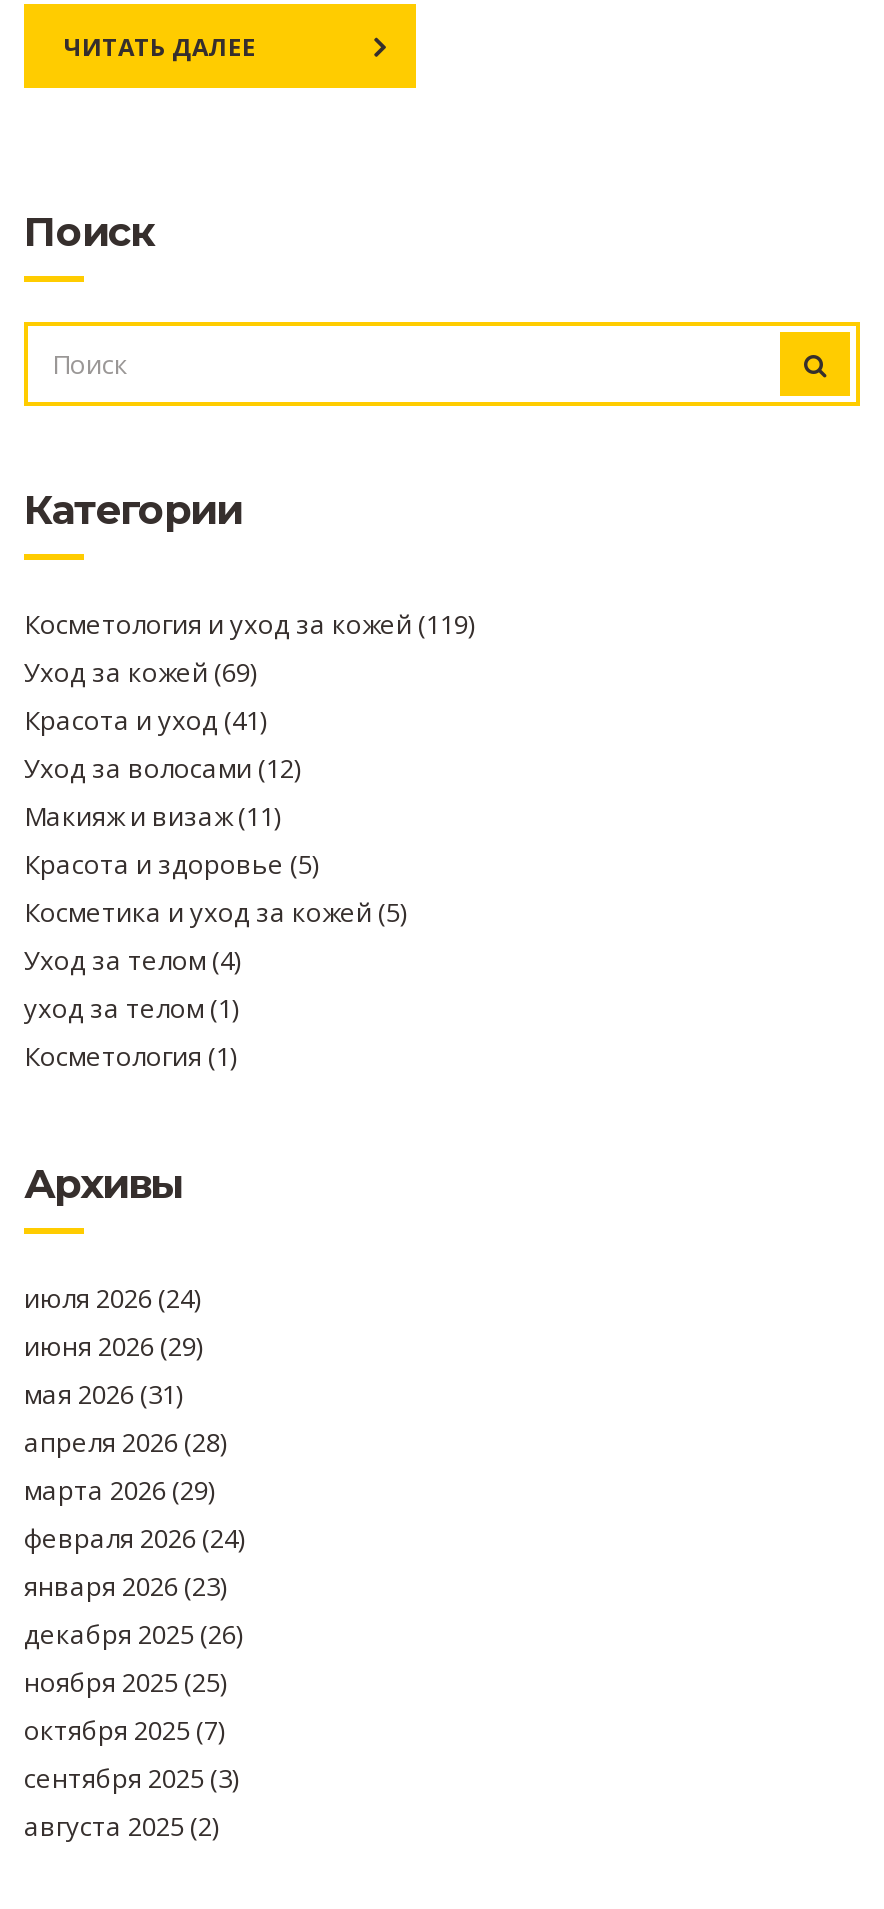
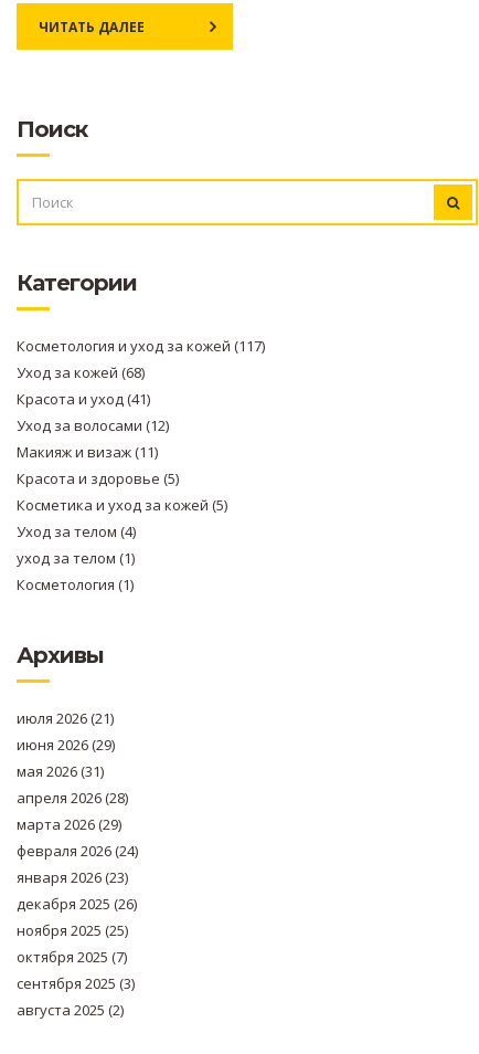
- Косметология и уход за кожей (119)
+ Косметология и уход за кожей (117)

- Уход за кожей (69)
+ Уход за кожей (68)

- июля 2026 (24)
+ июля 2026 (21)
